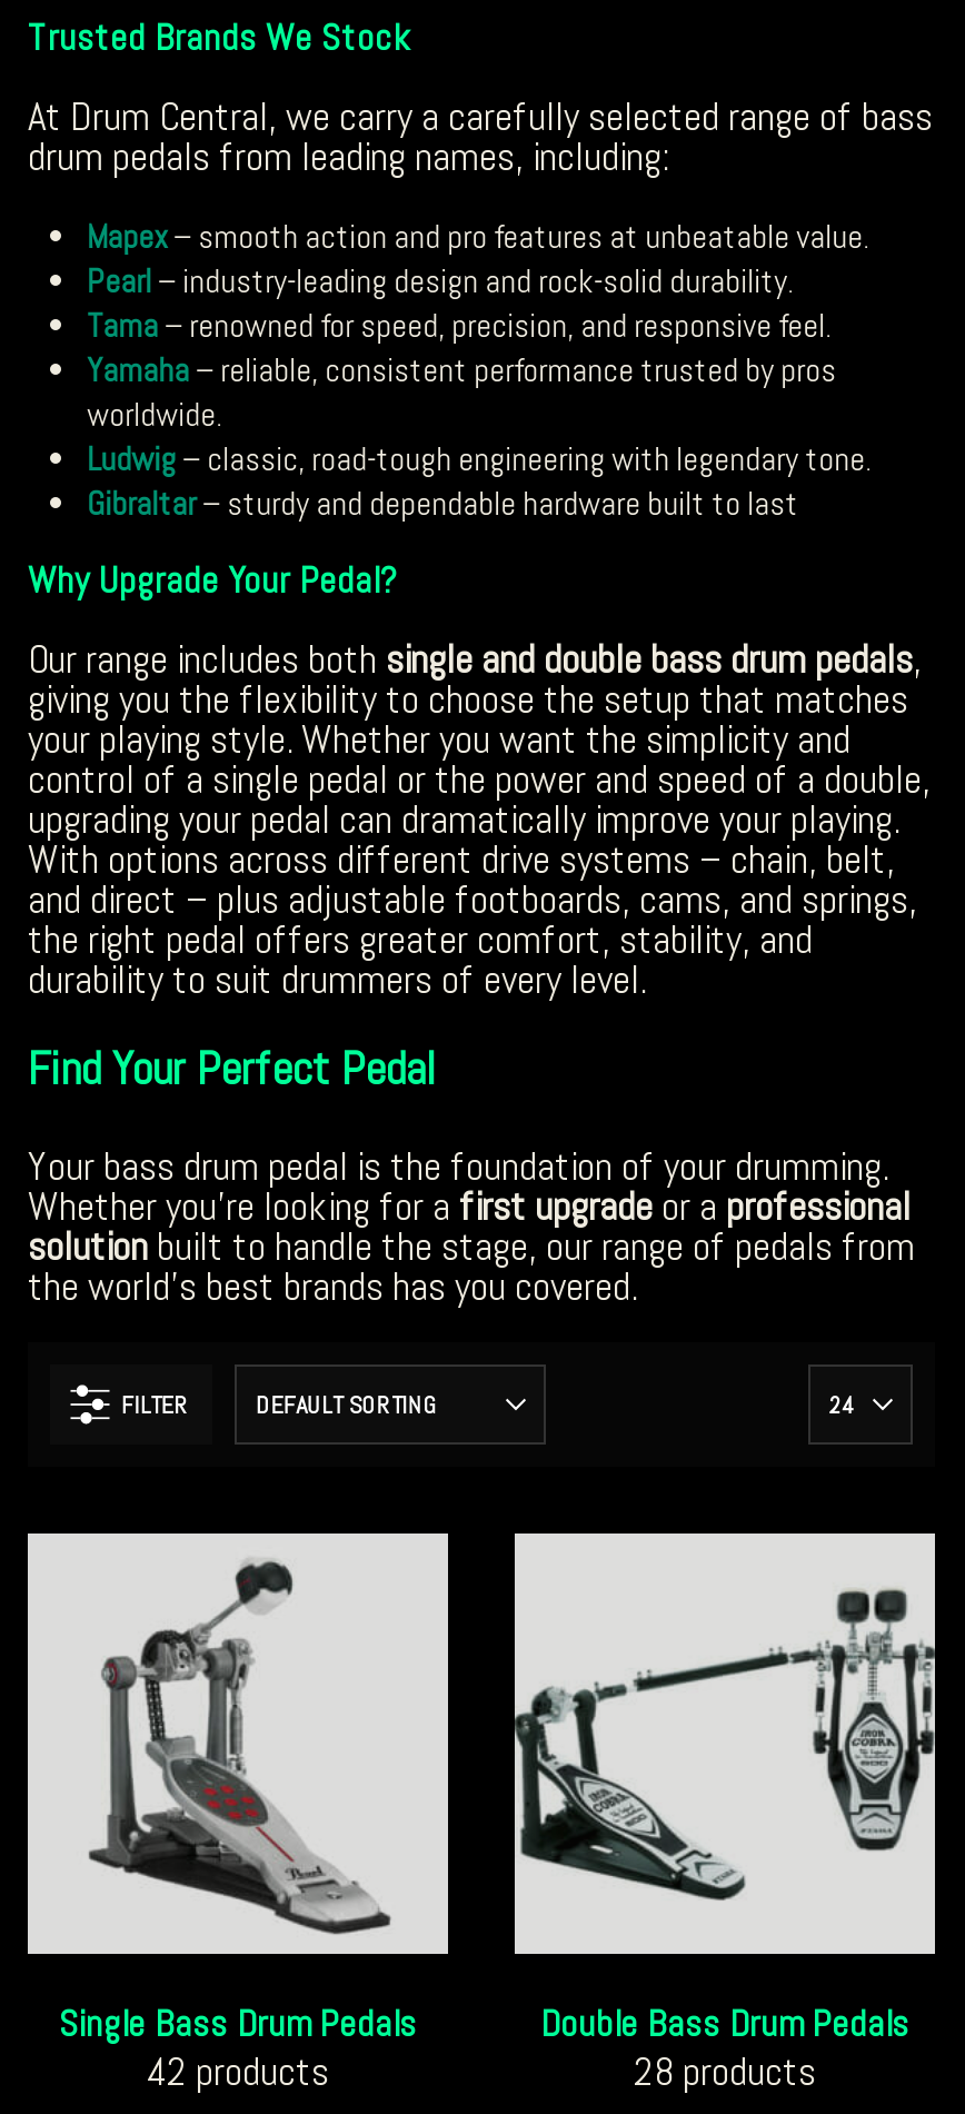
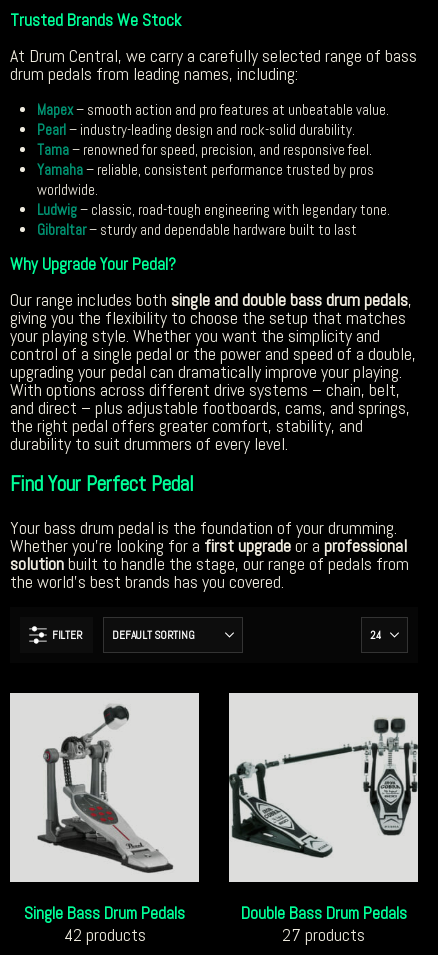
- 28 products
+ 27 products
